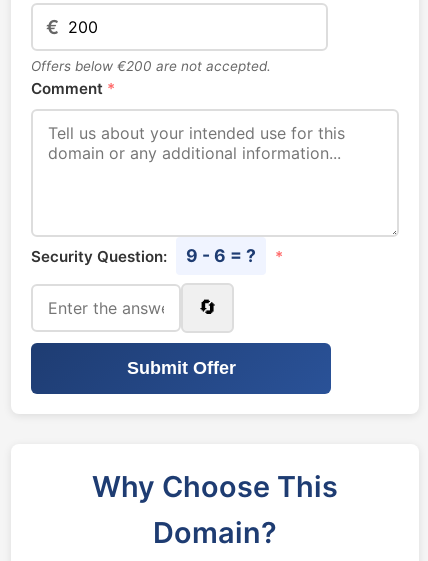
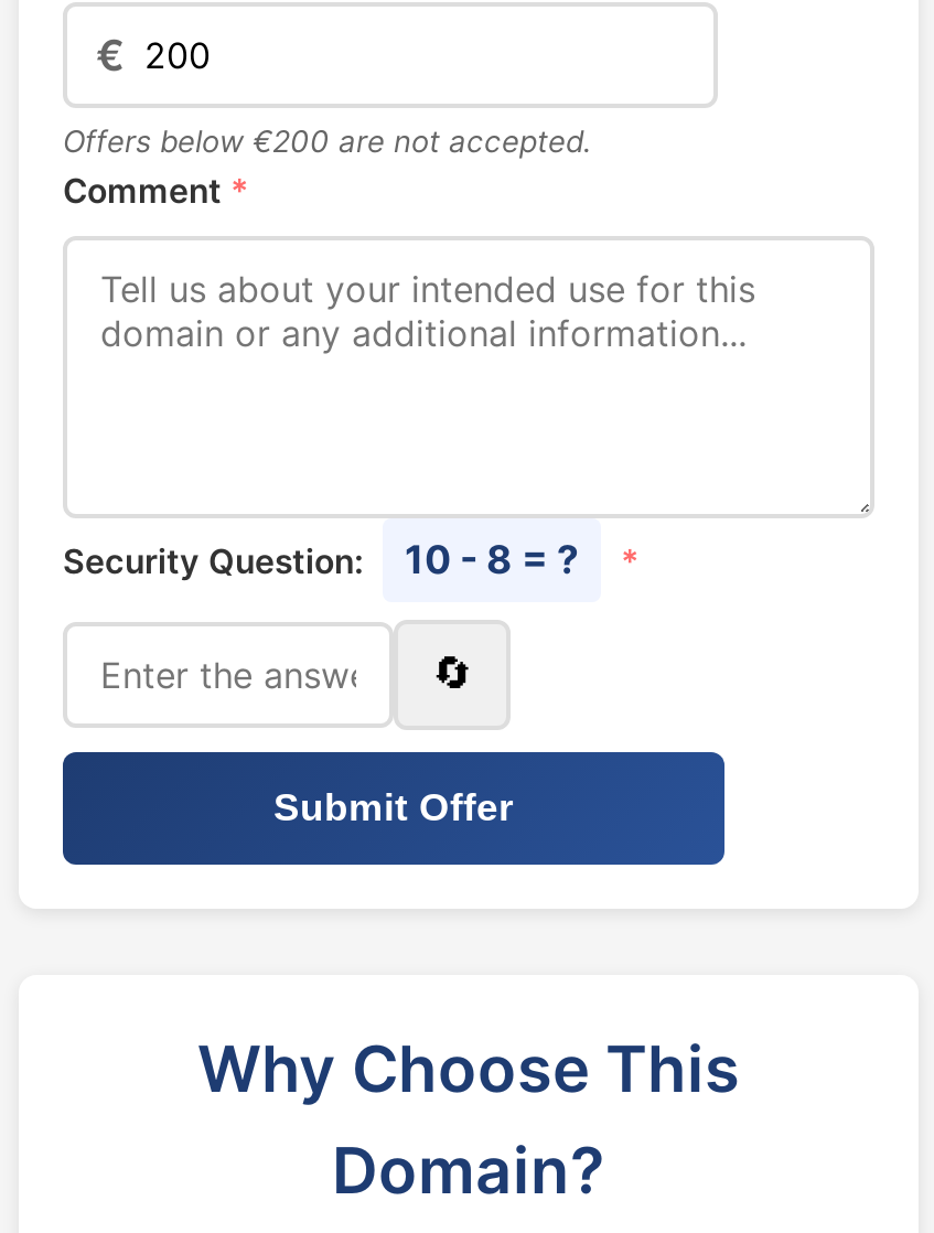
- 9 - 6 = ?
+ 10 - 8 = ?
